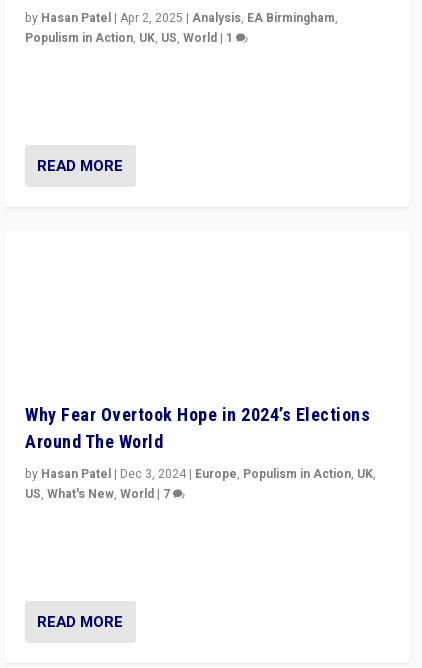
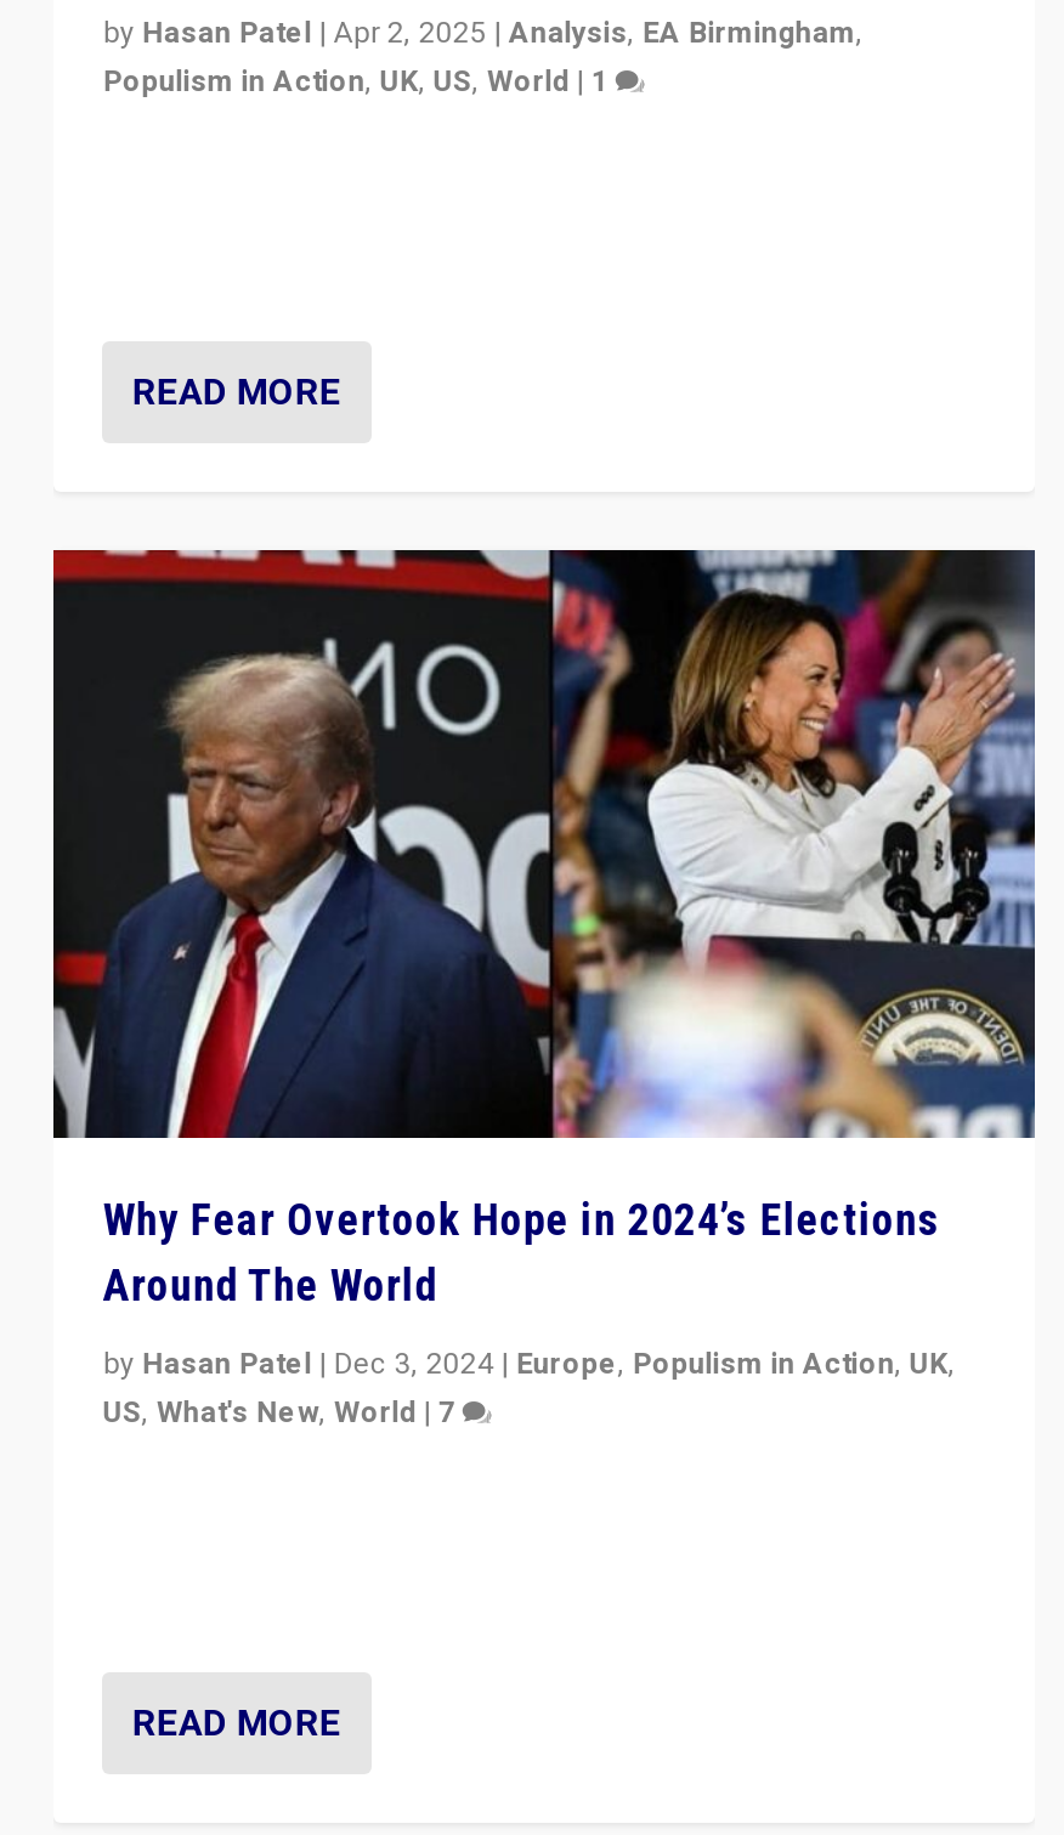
+ [image]
